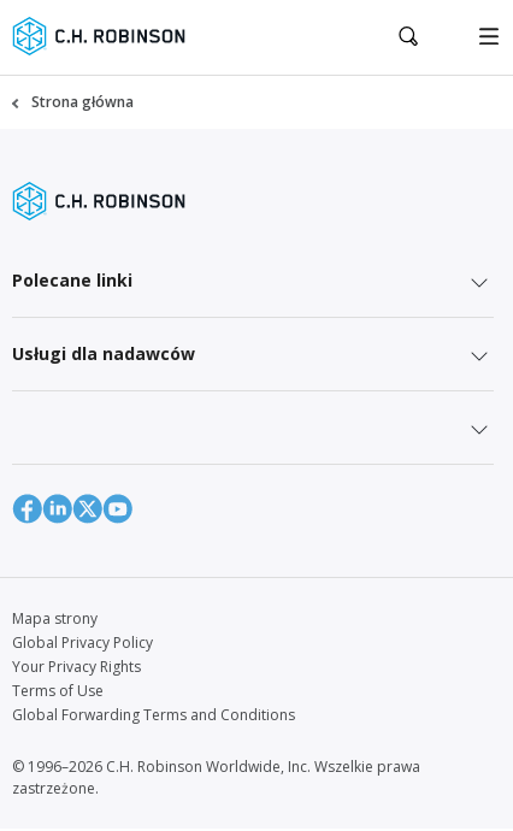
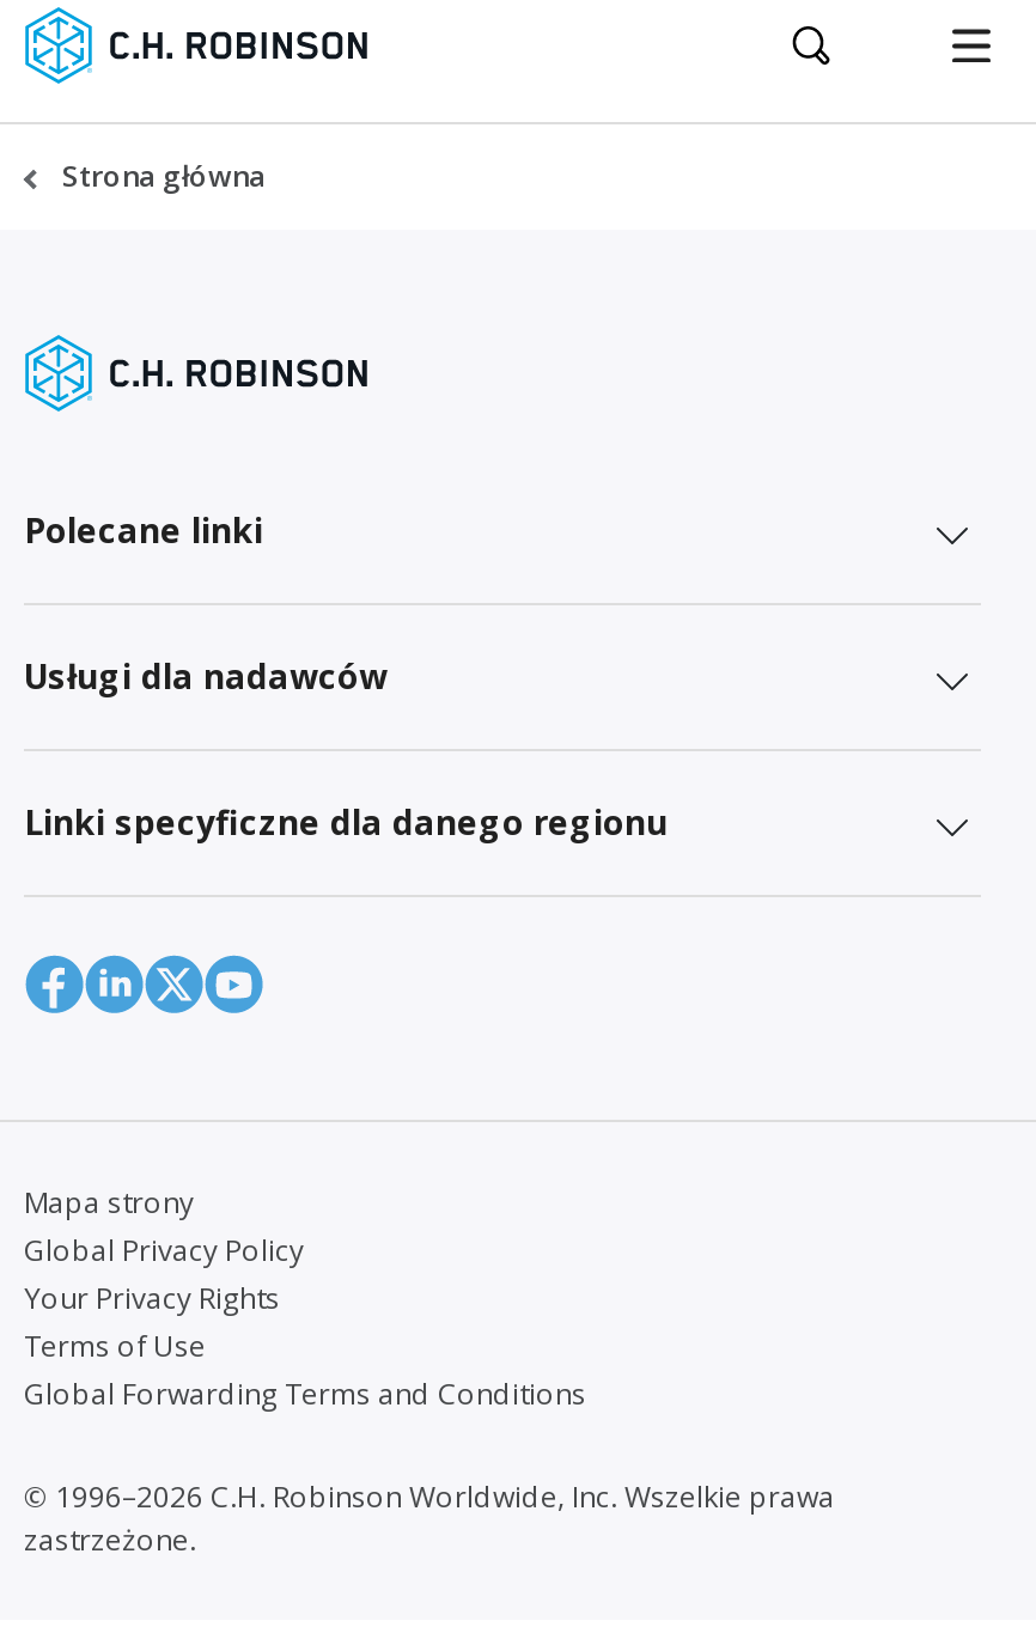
+ Linki specyficzne dla danego regionu
